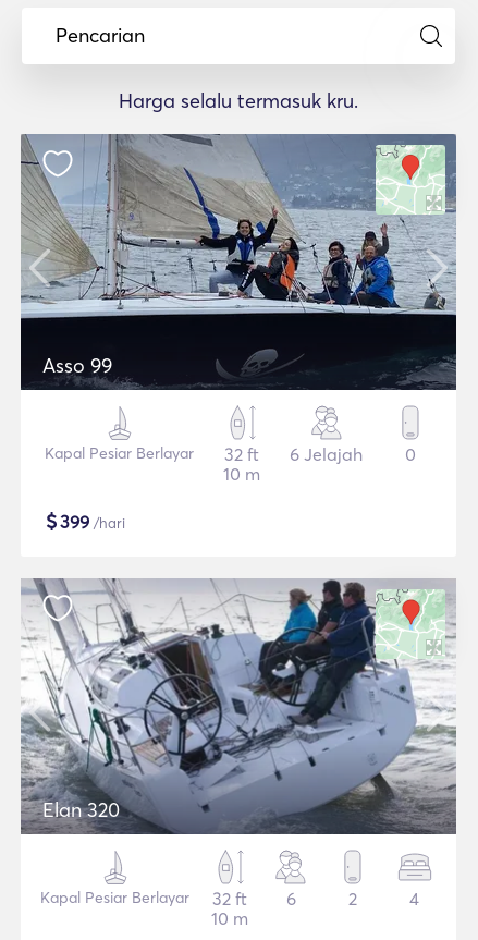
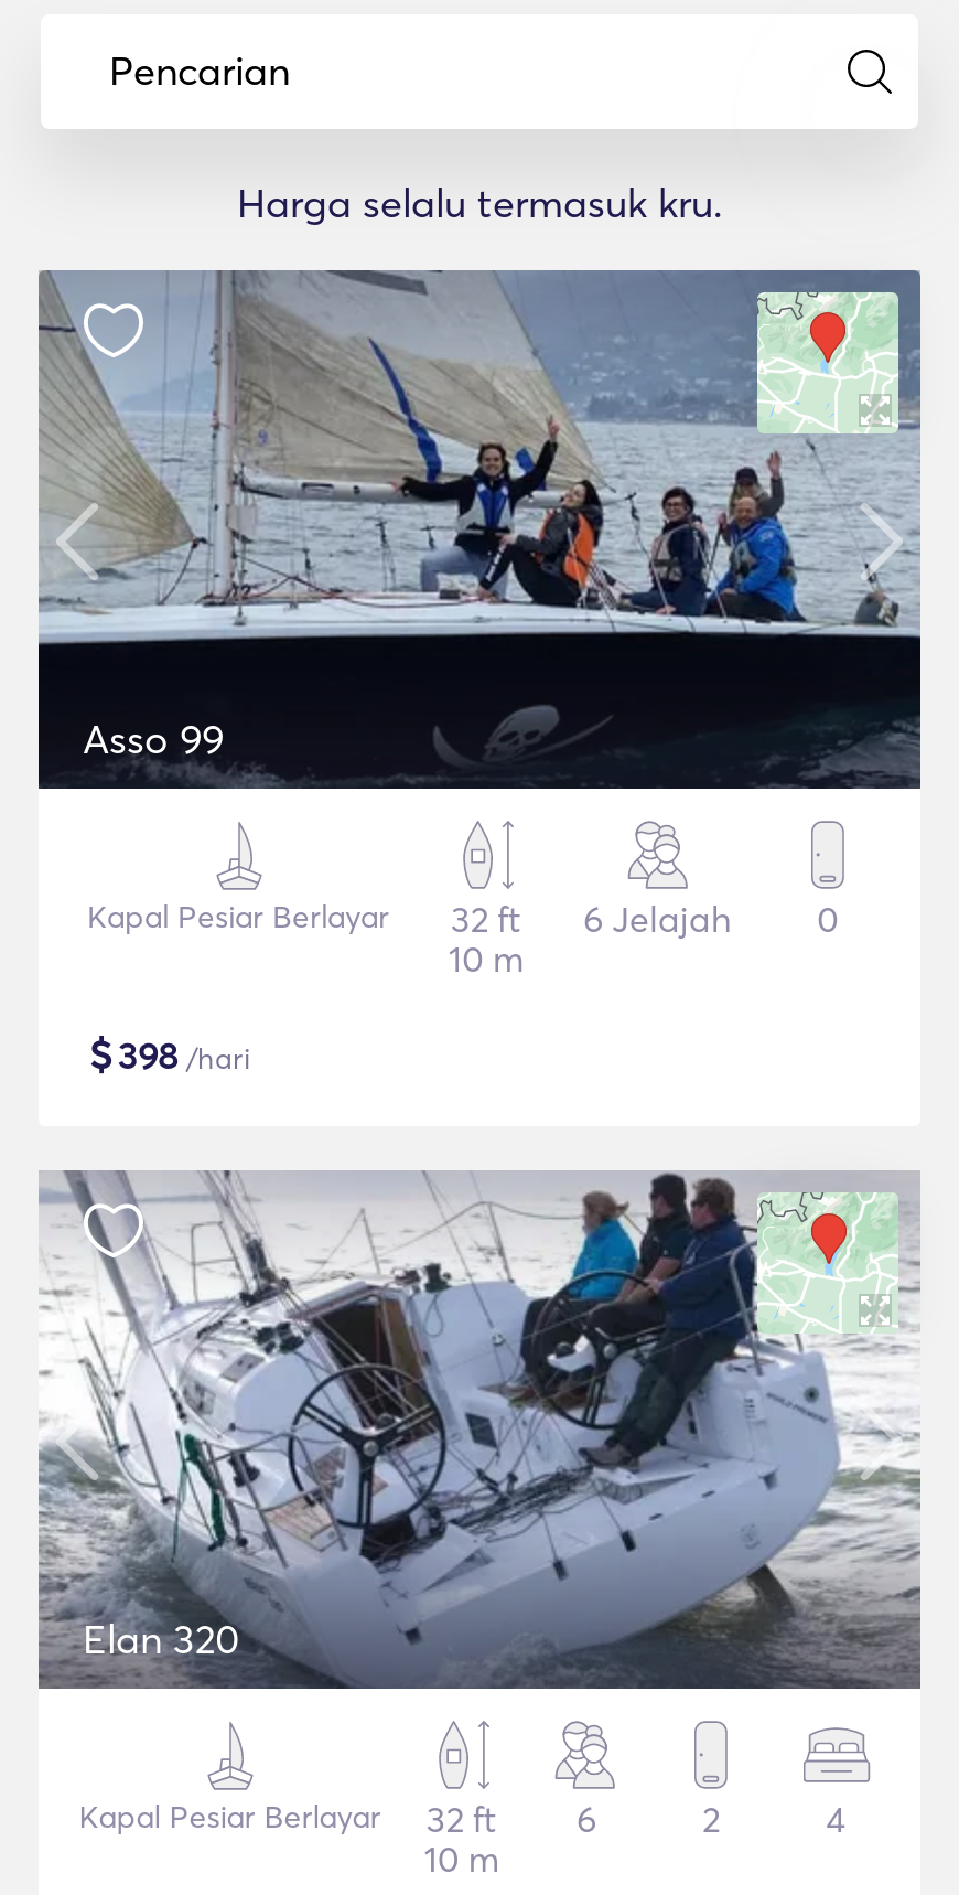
- $399 /hari
+ $398 /hari
